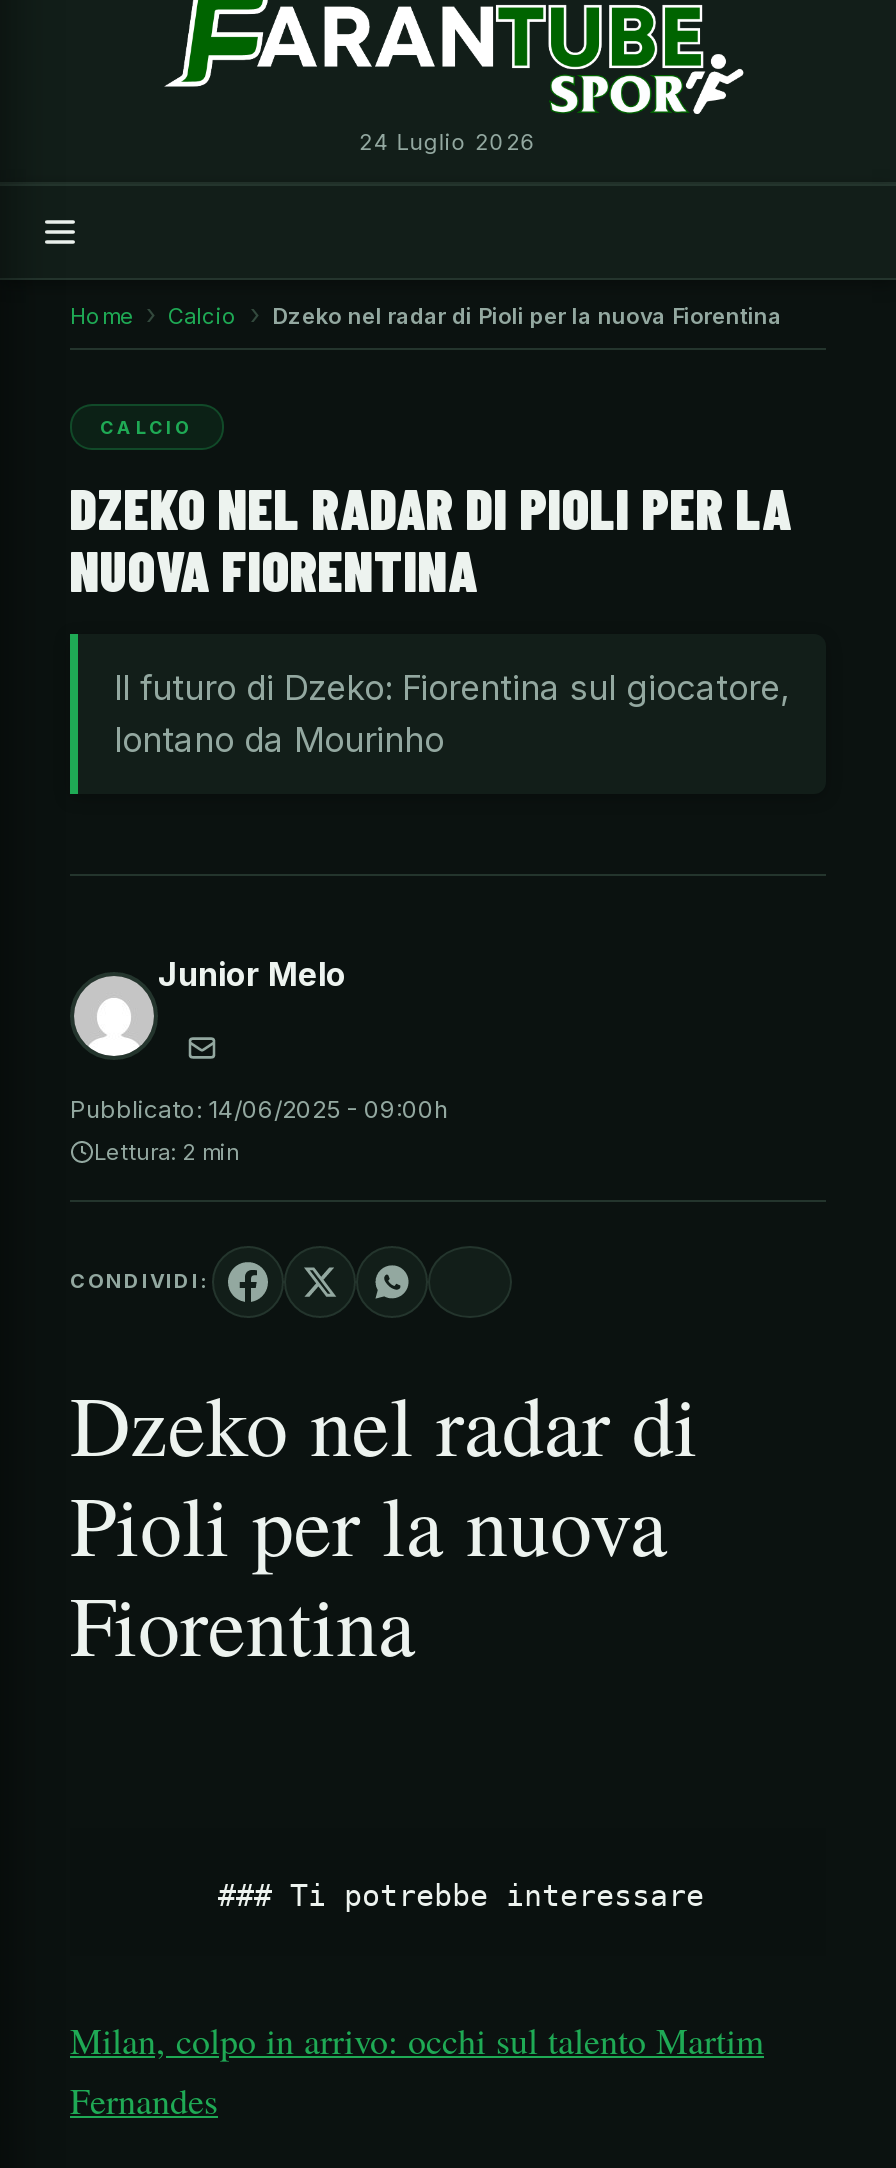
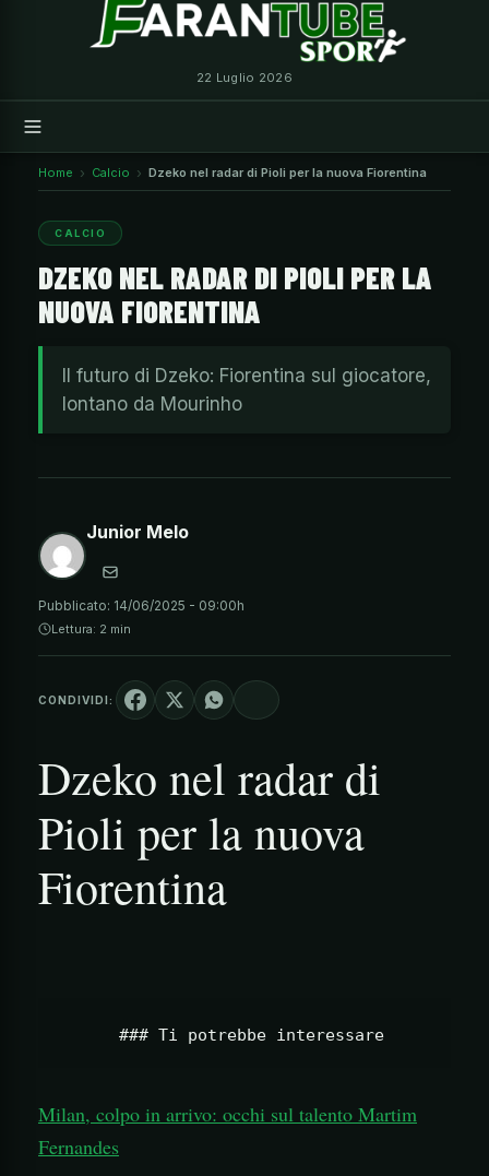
- 24 Luglio 2026
+ 22 Luglio 2026
